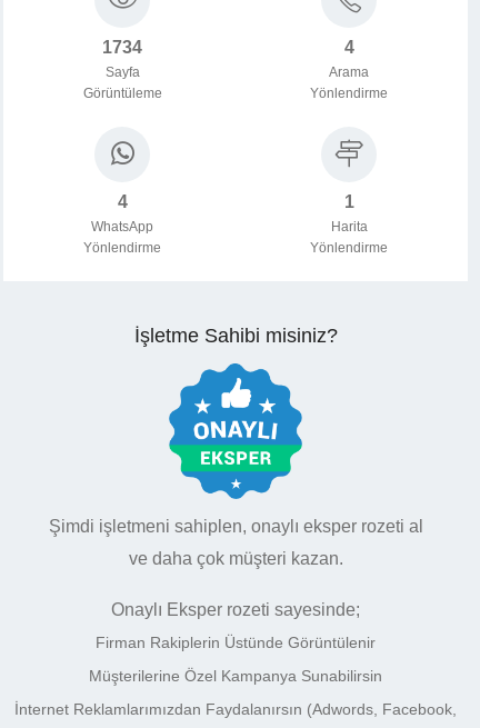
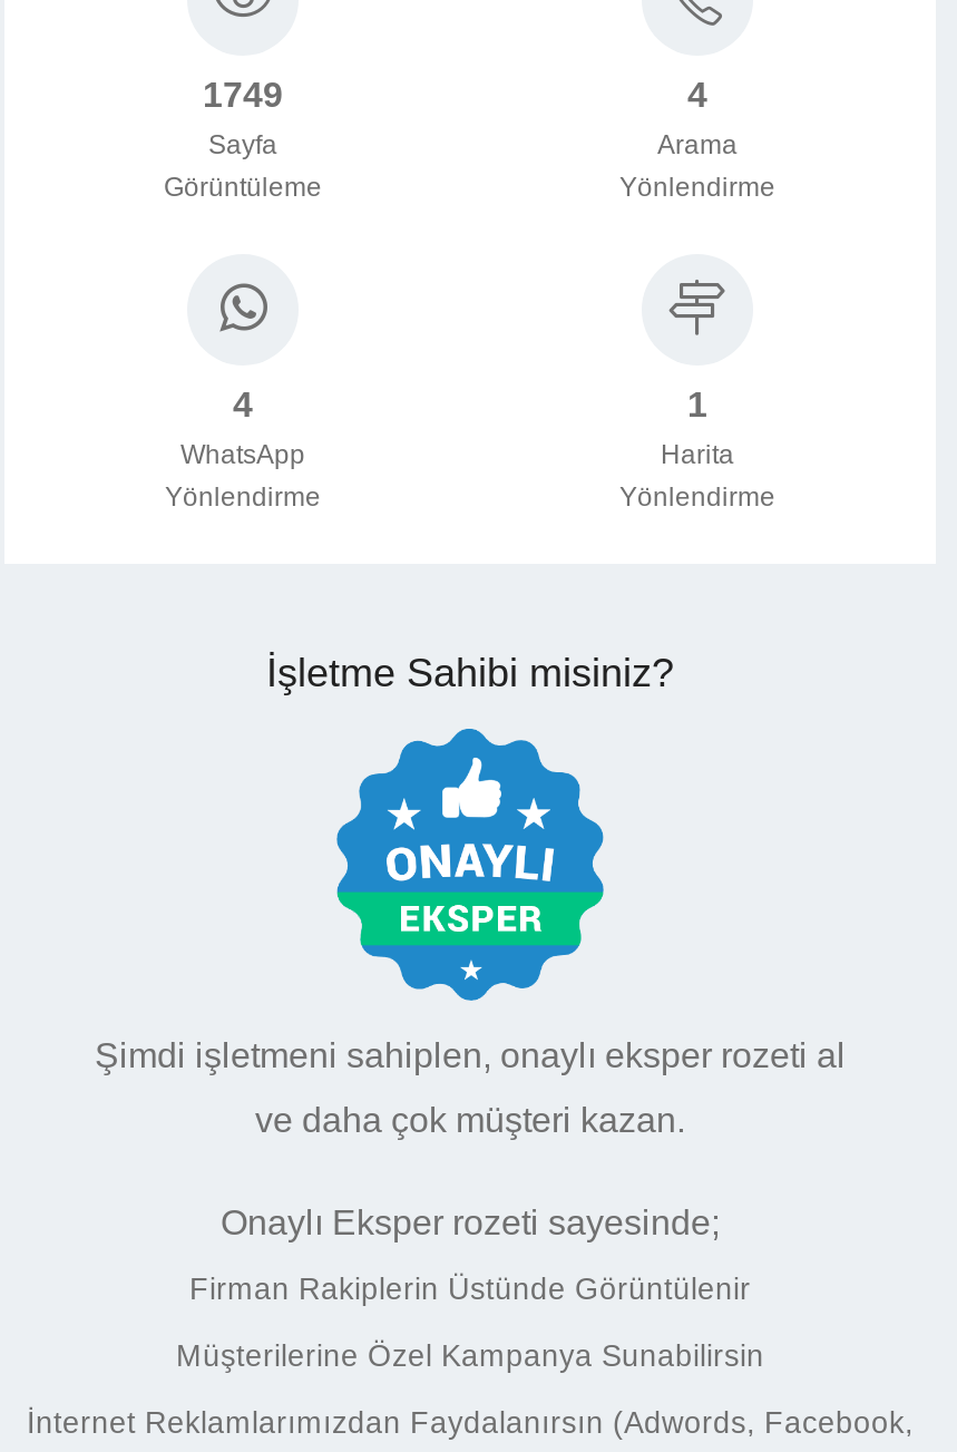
- 1734
+ 1749
